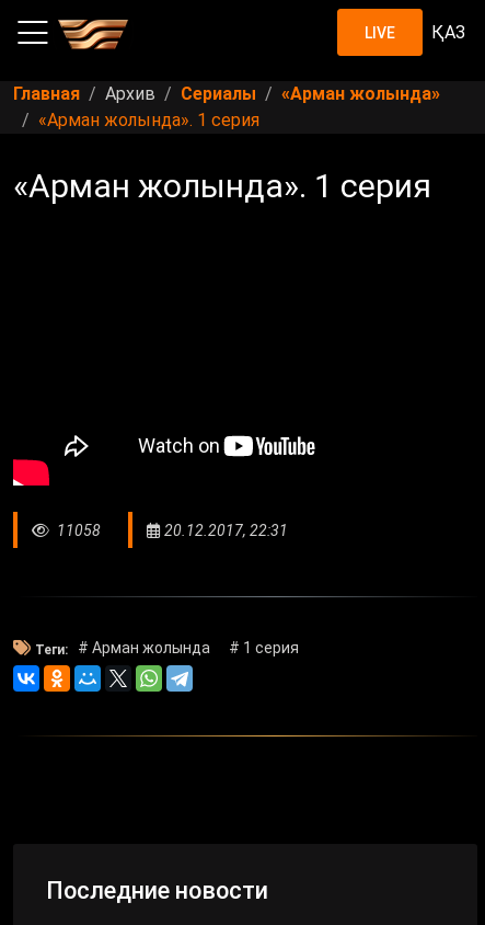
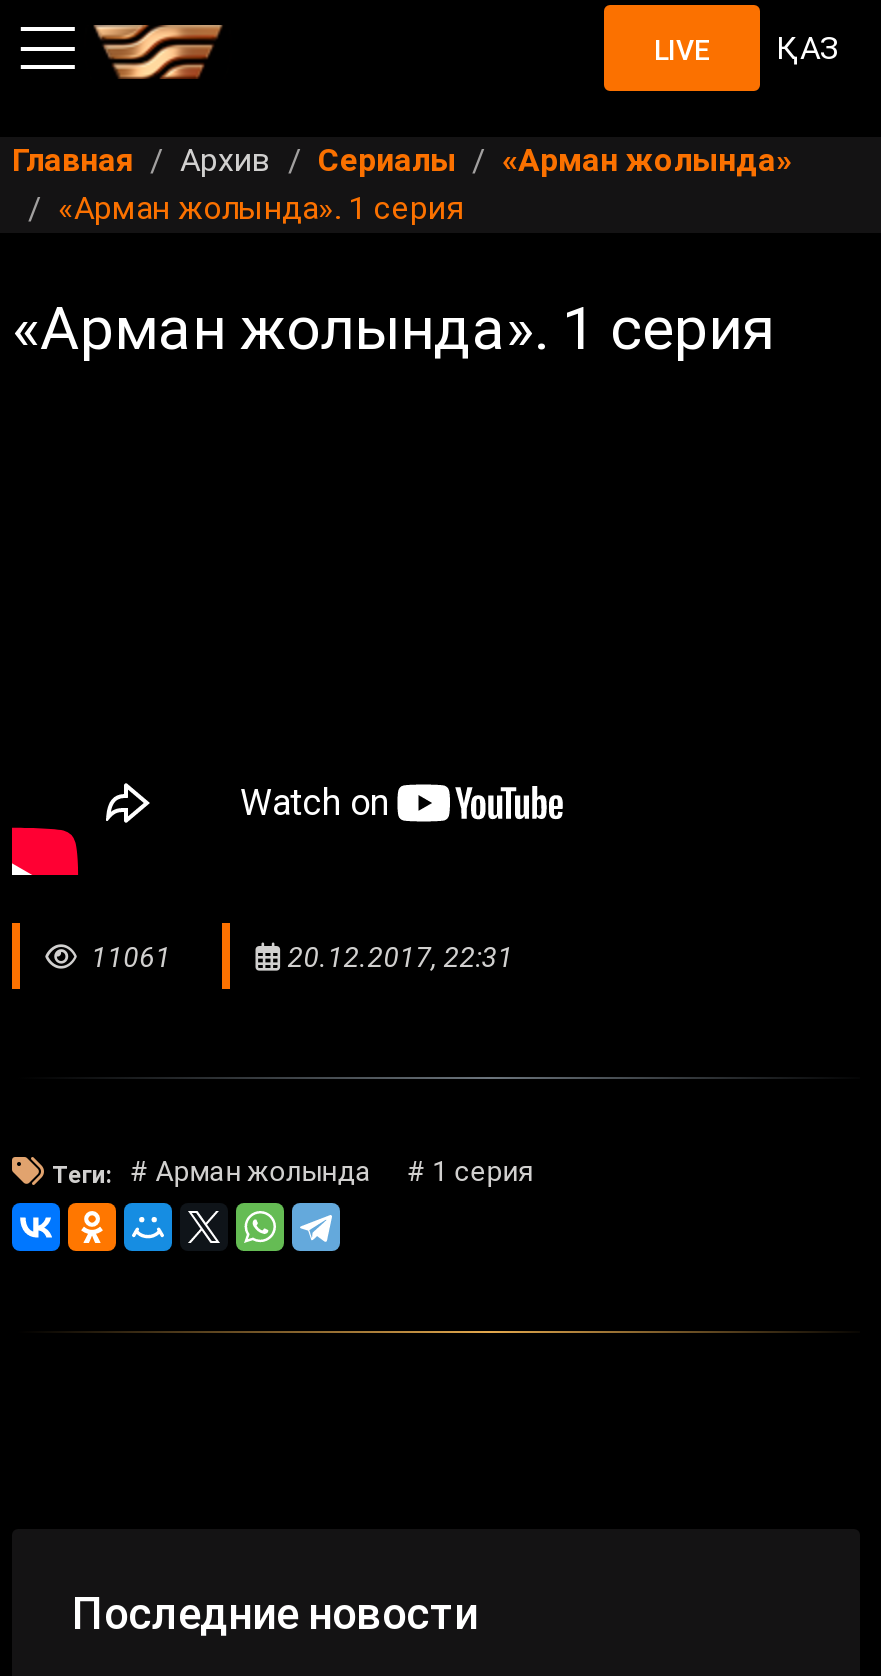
- 11058
+ 11061
